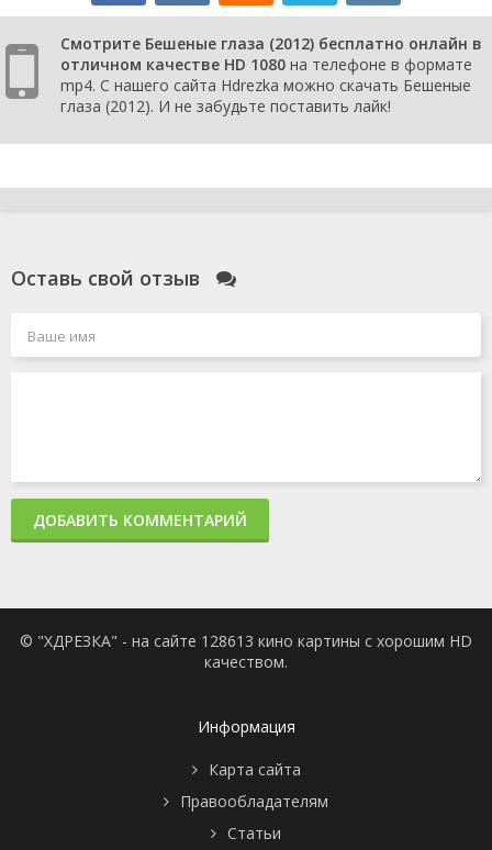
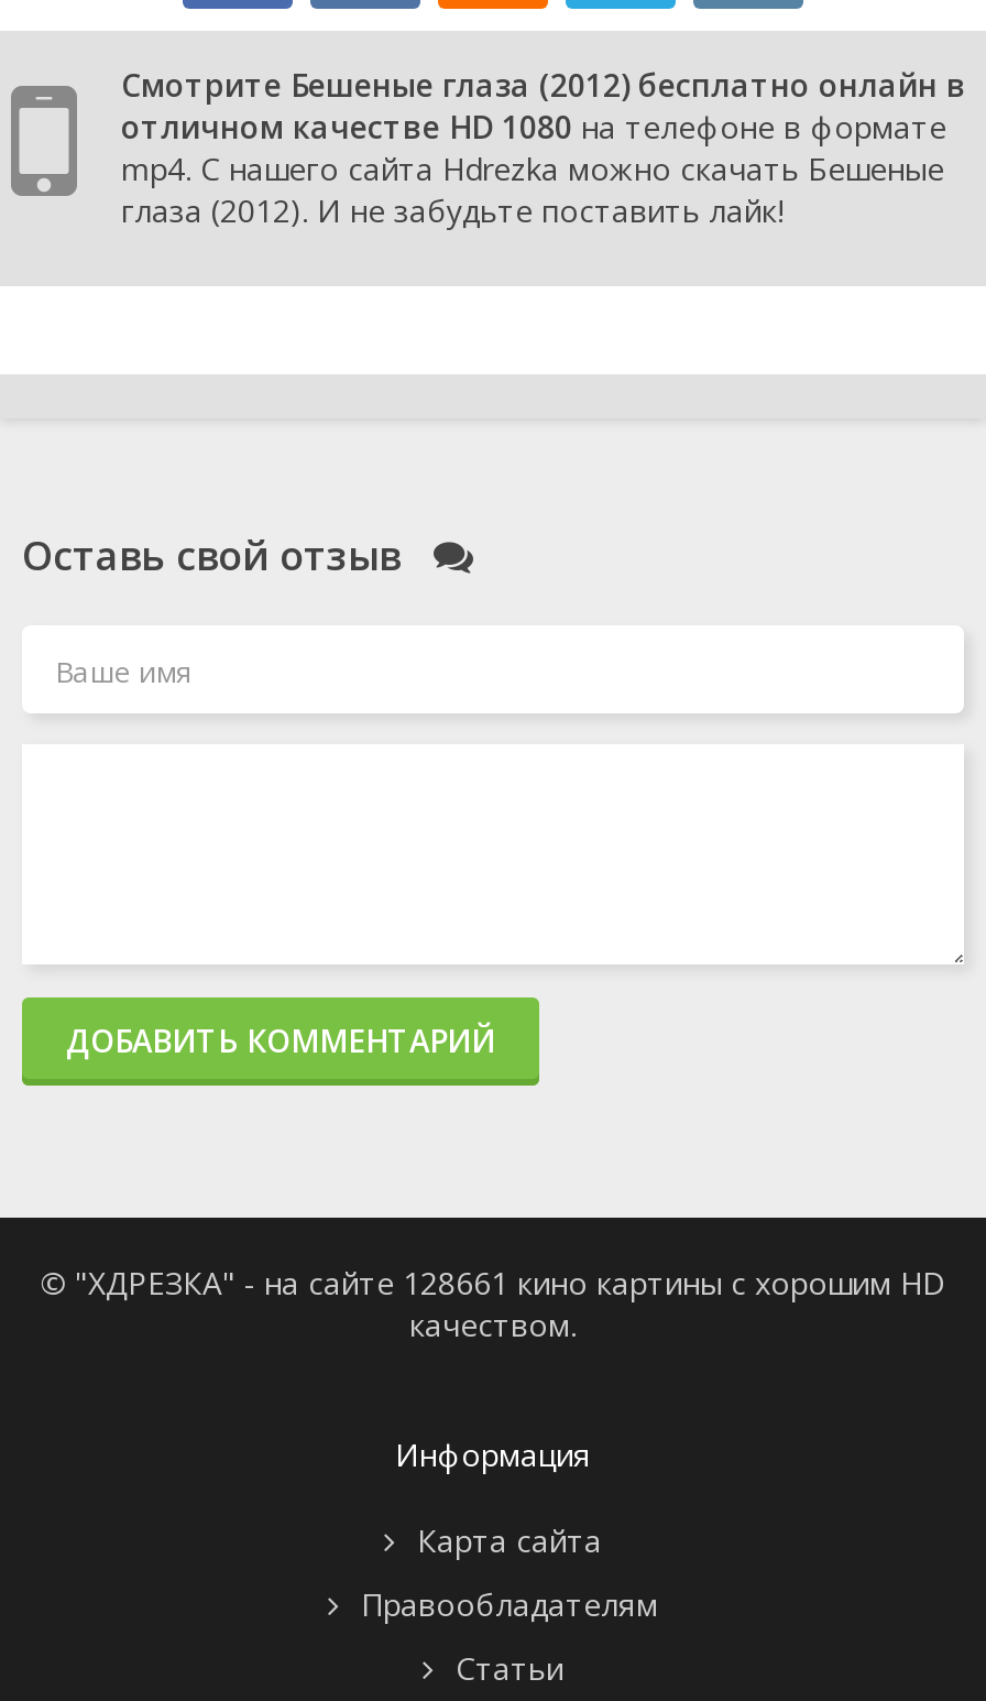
- © "ХДРЕЗКА" - на сайте 128613 кино картины с хорошим HD
+ © "ХДРЕЗКА" - на сайте 128661 кино картины с хорошим HD
